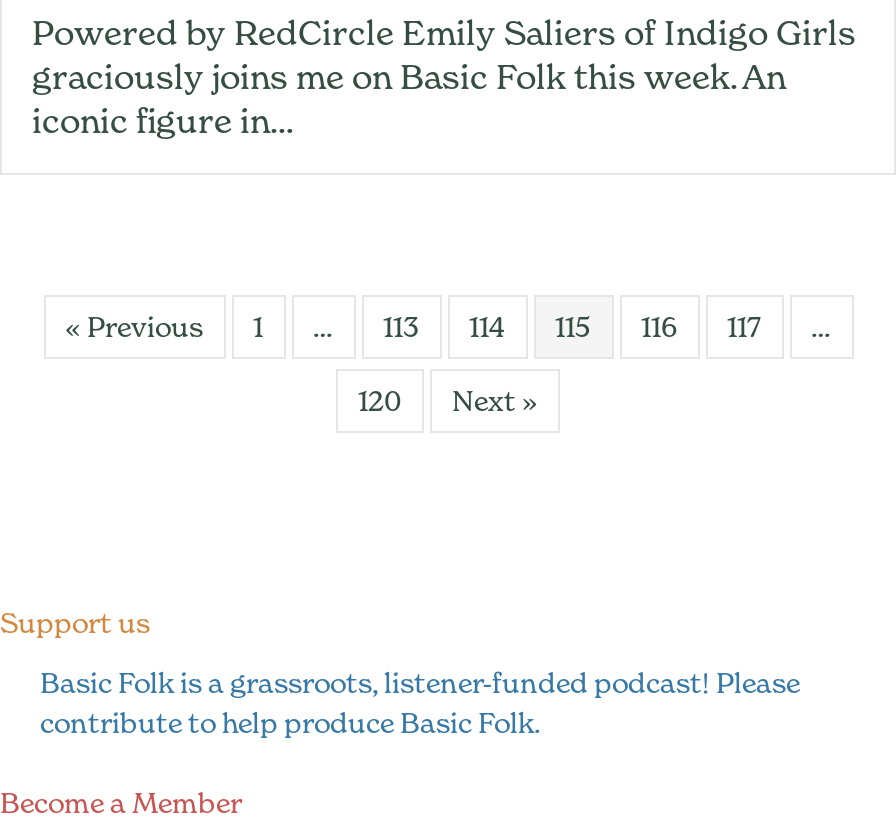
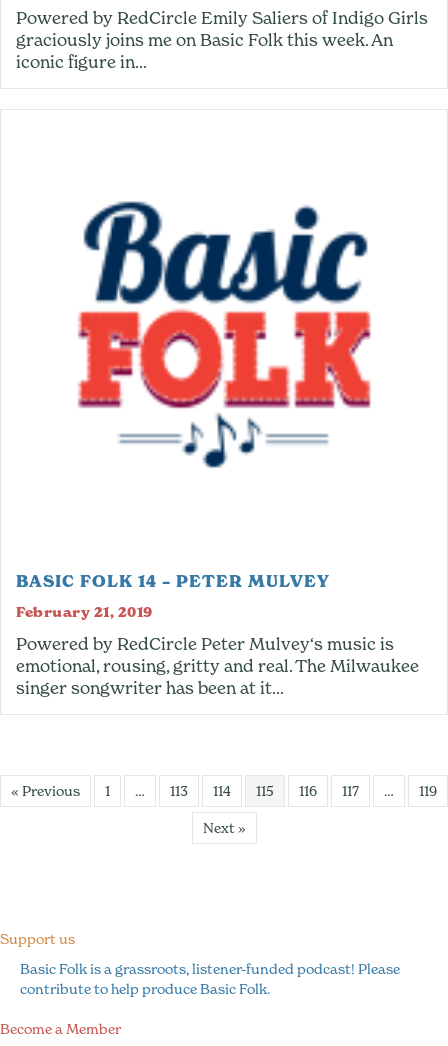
+ BASIC FOLK 14 – PETER MULVEY
+ February 21, 2019
+ Powered by RedCircle Peter Mulvey‘s music is
+ emotional, rousing, gritty and real. The Milwaukee
+ singer songwriter has been at it…

+ [image]

- 120
+ 119
